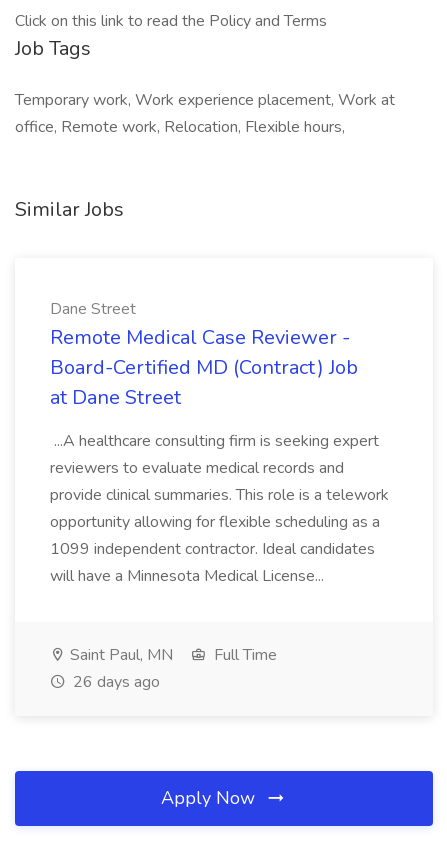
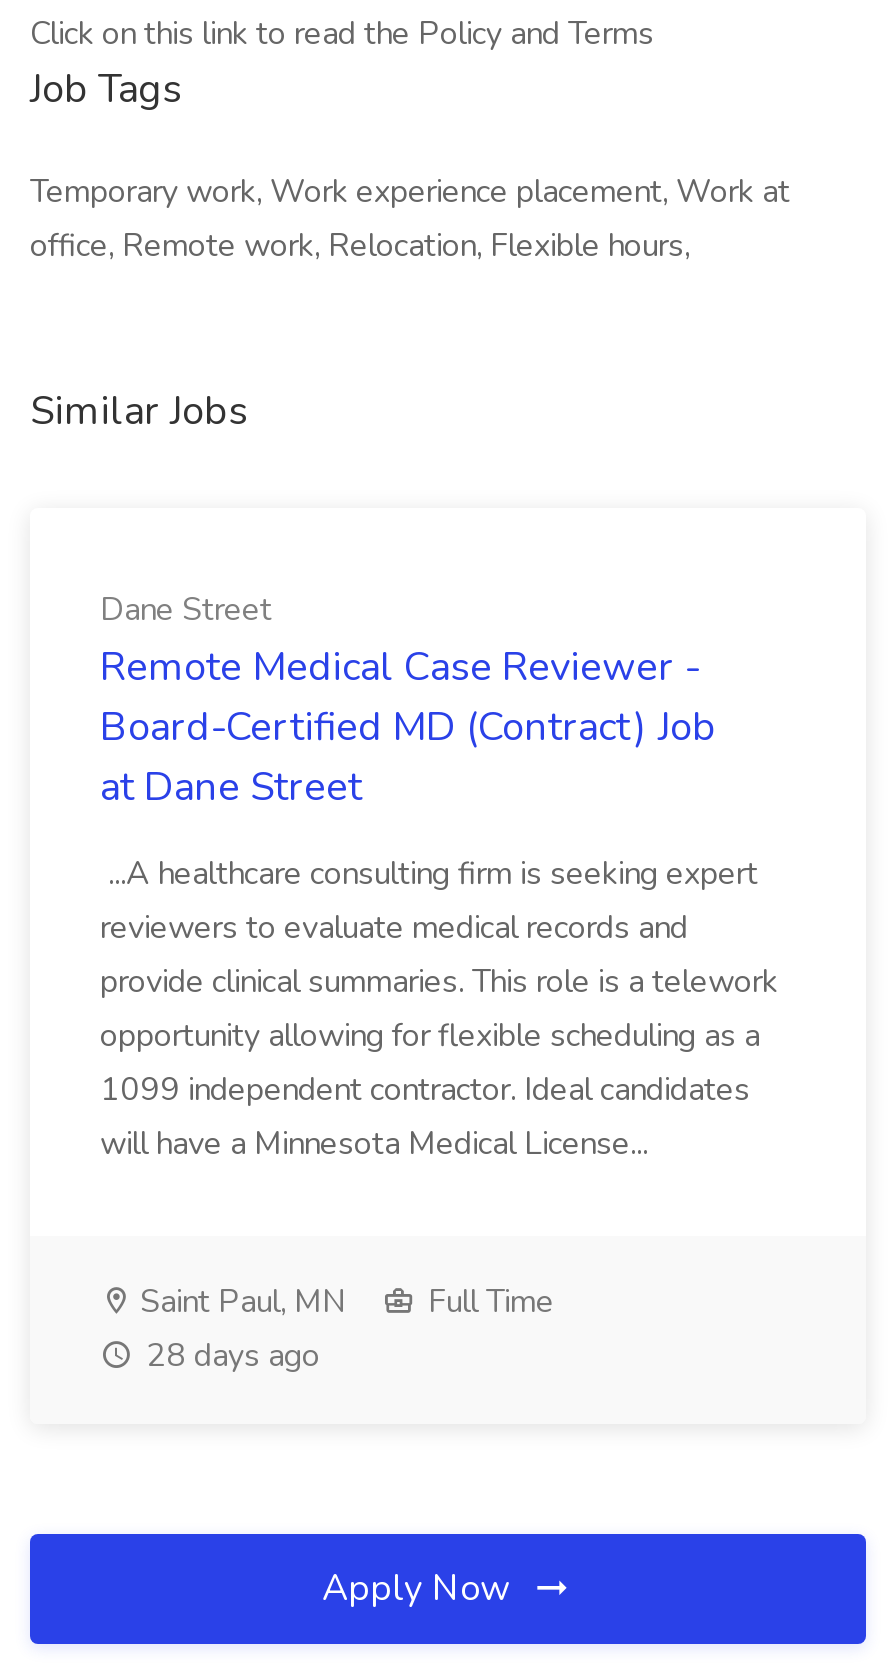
- 26 days ago
+ 28 days ago
